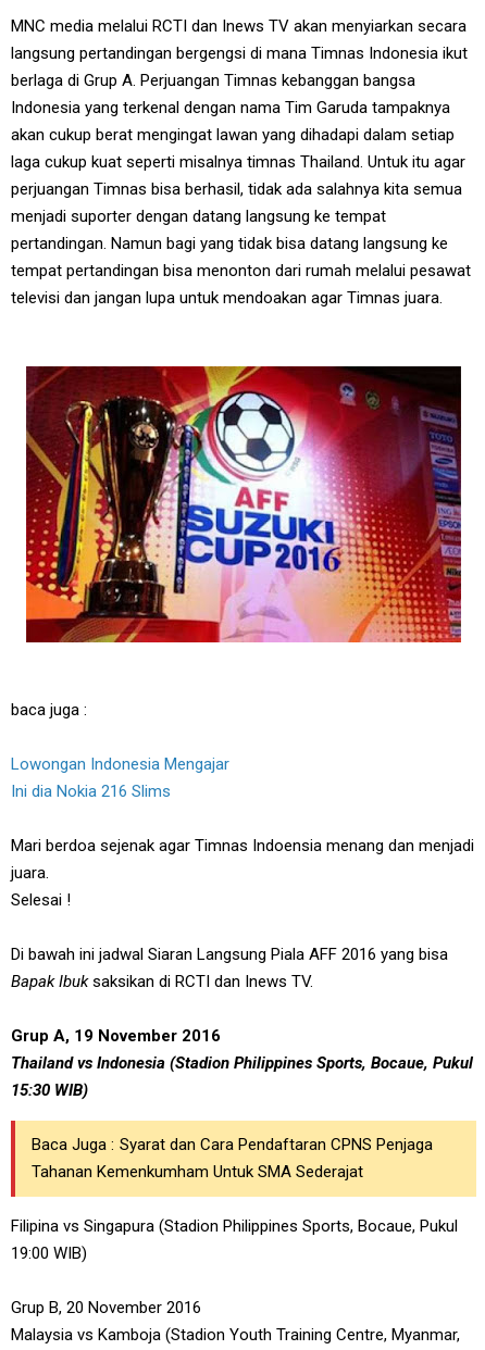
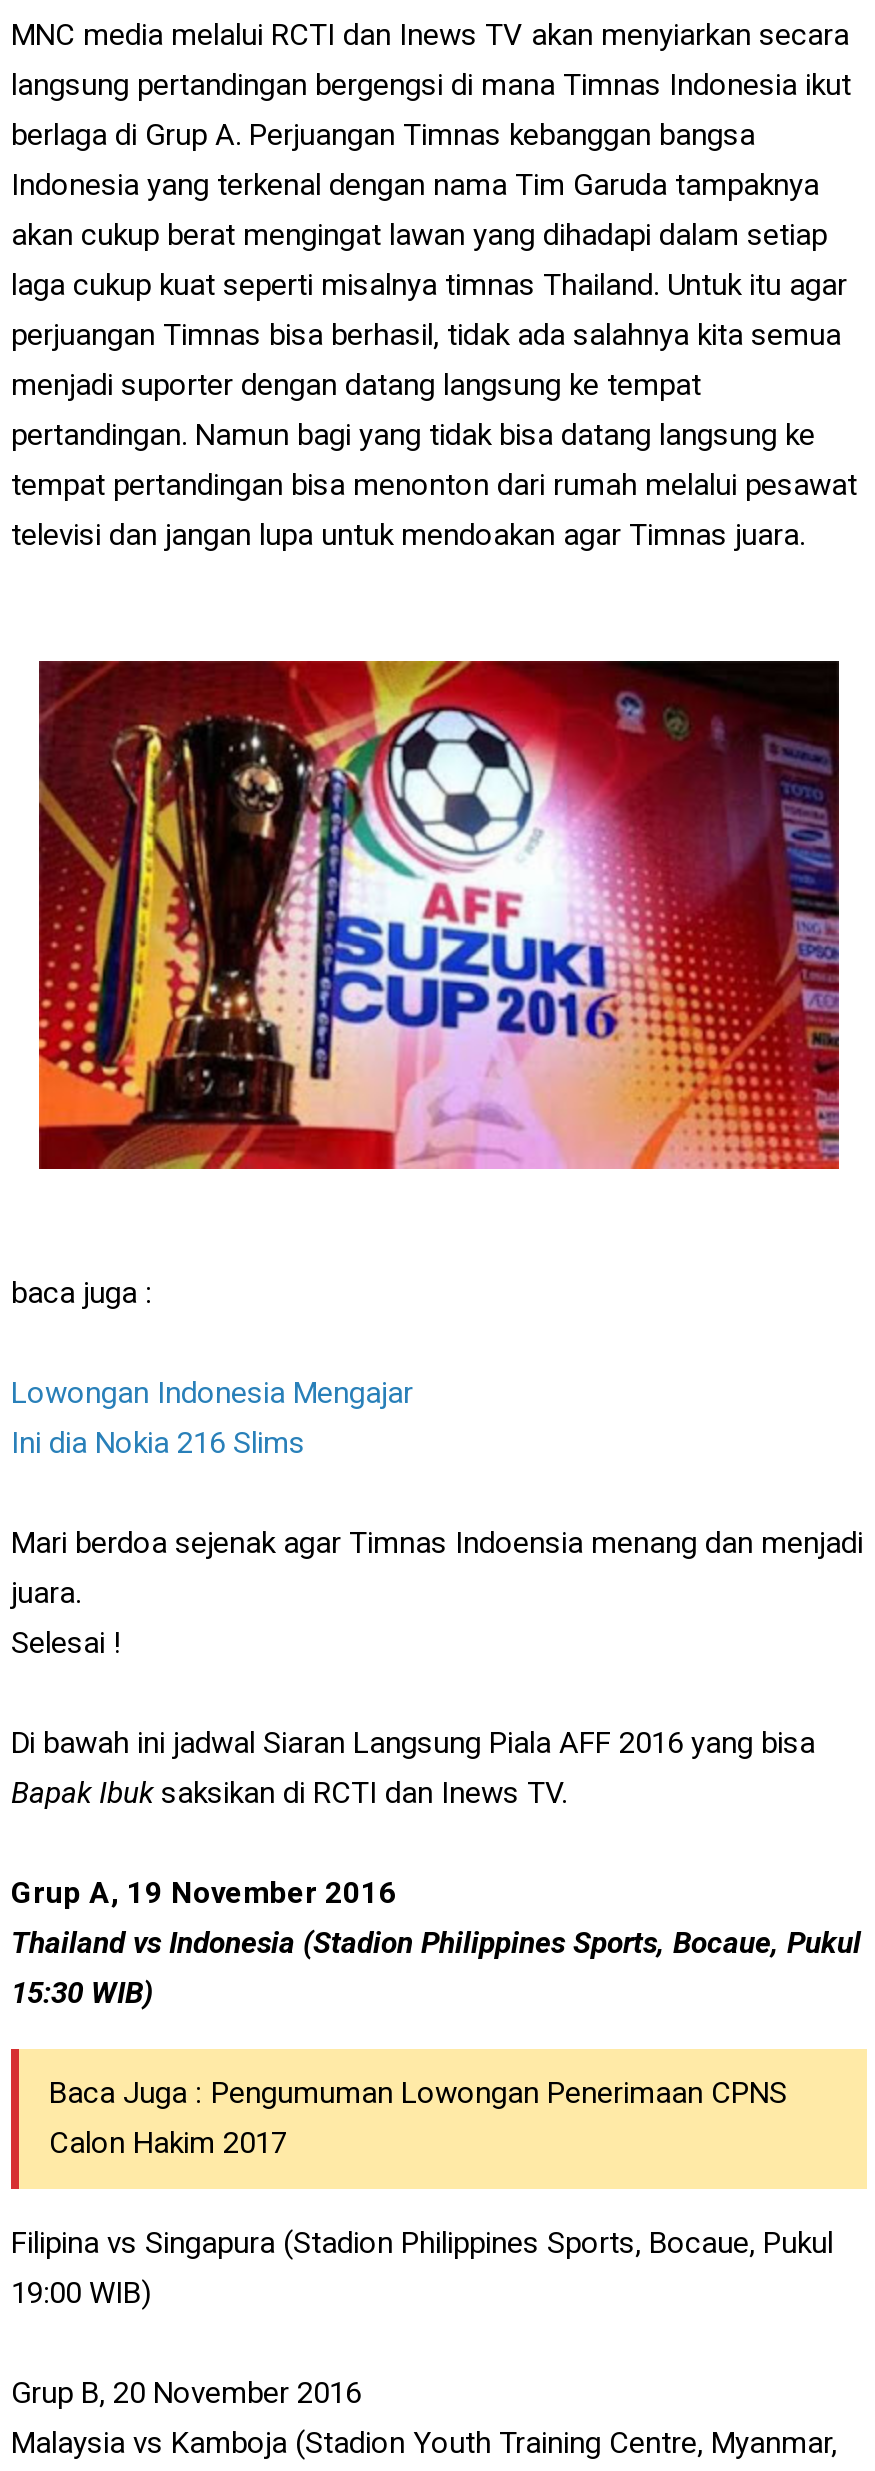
- Baca Juga : Syarat dan Cara Pendaftaran CPNS Penjaga
- Tahanan Kemenkumham Untuk SMA Sederajat
+ Baca Juga : Pengumuman Lowongan Penerimaan CPNS
+ Calon Hakim 2017
